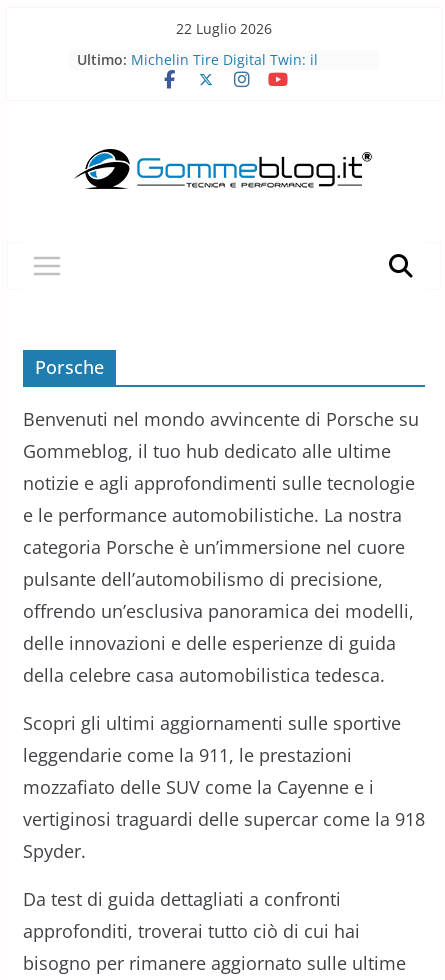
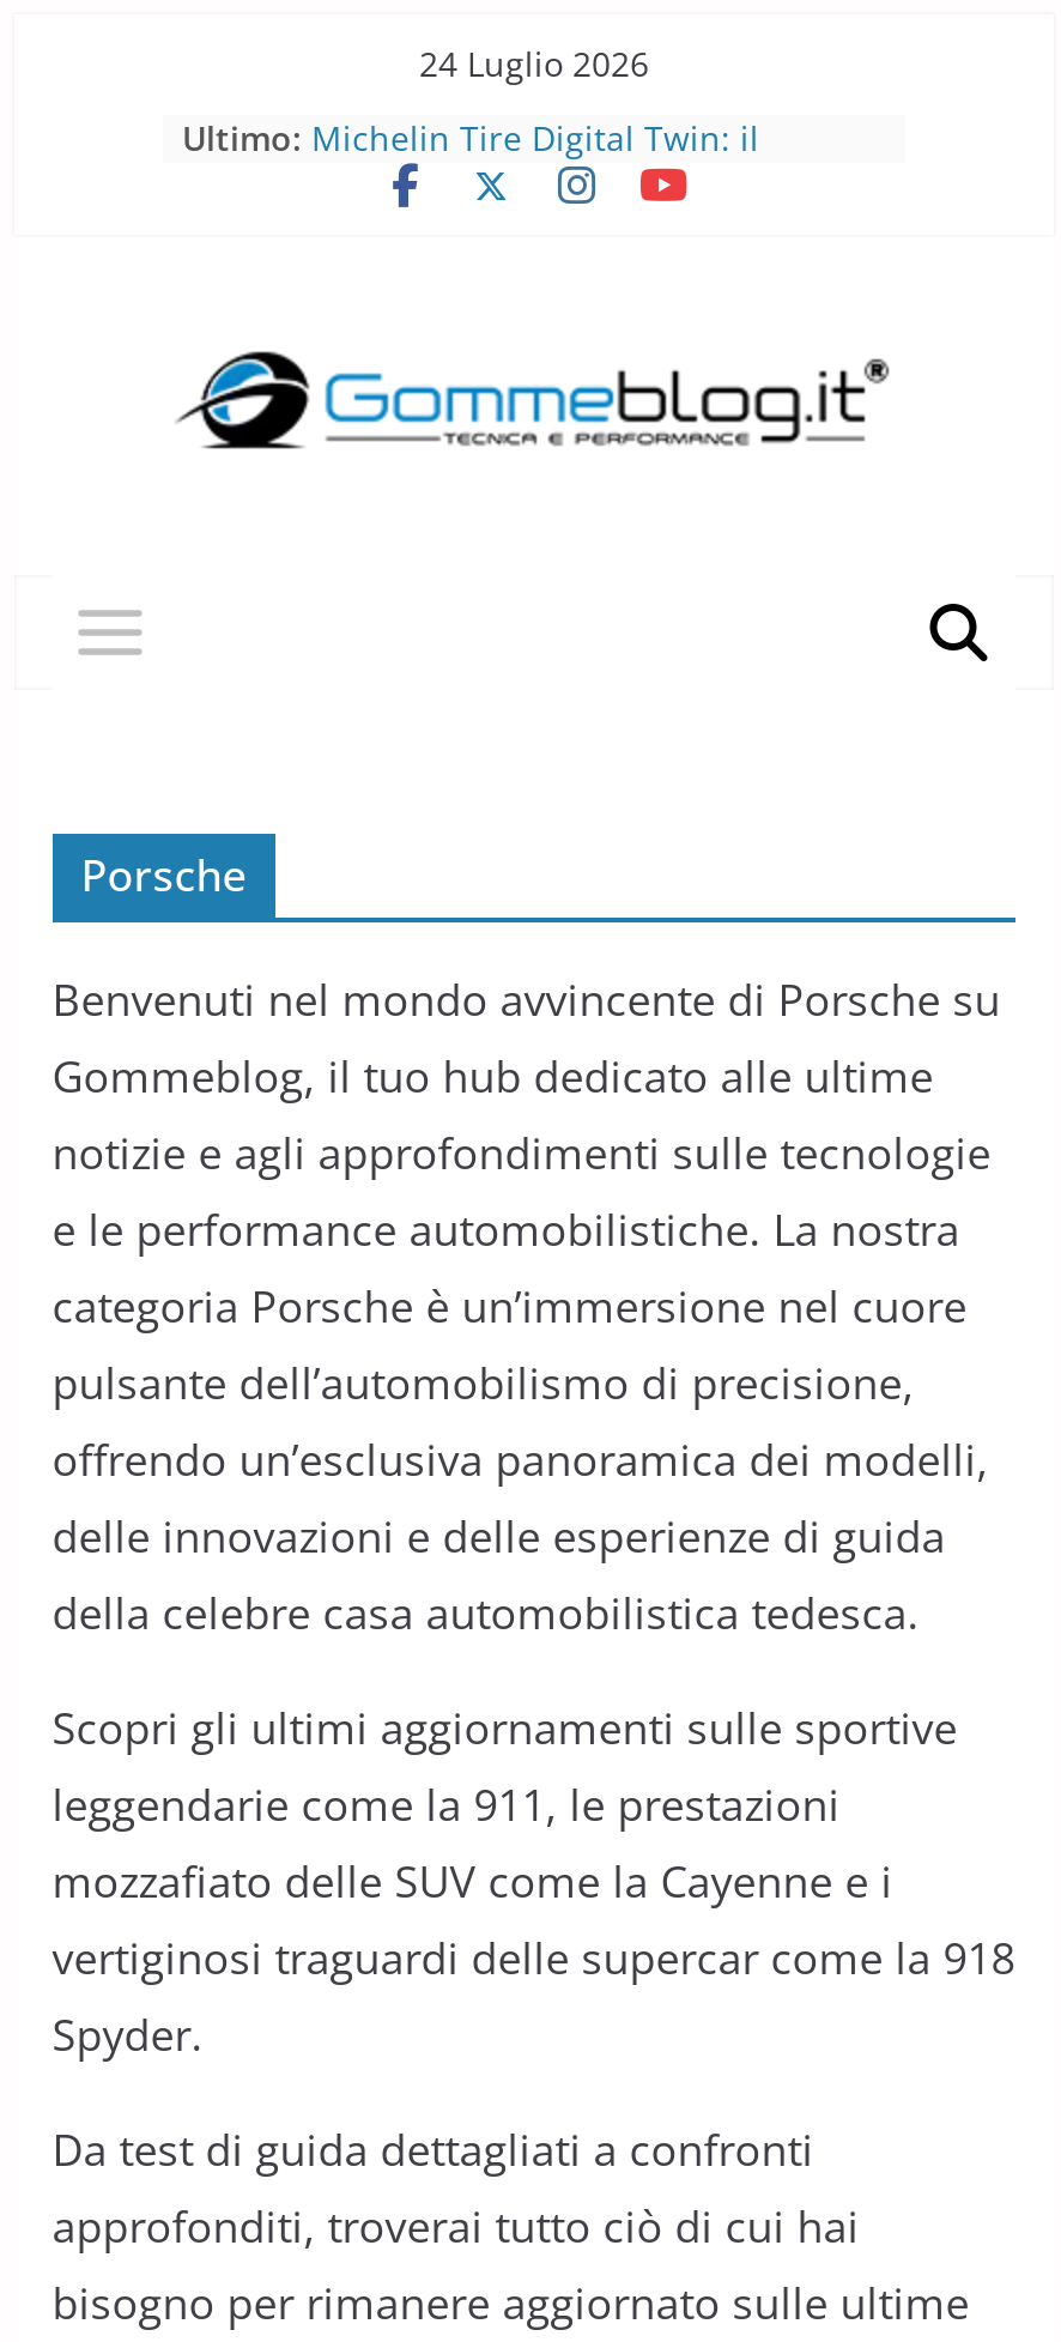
- 22 Luglio 2026
+ 24 Luglio 2026
